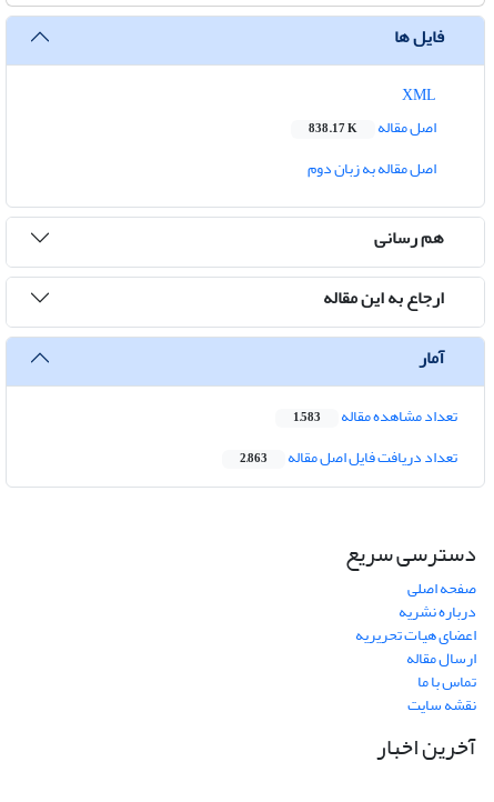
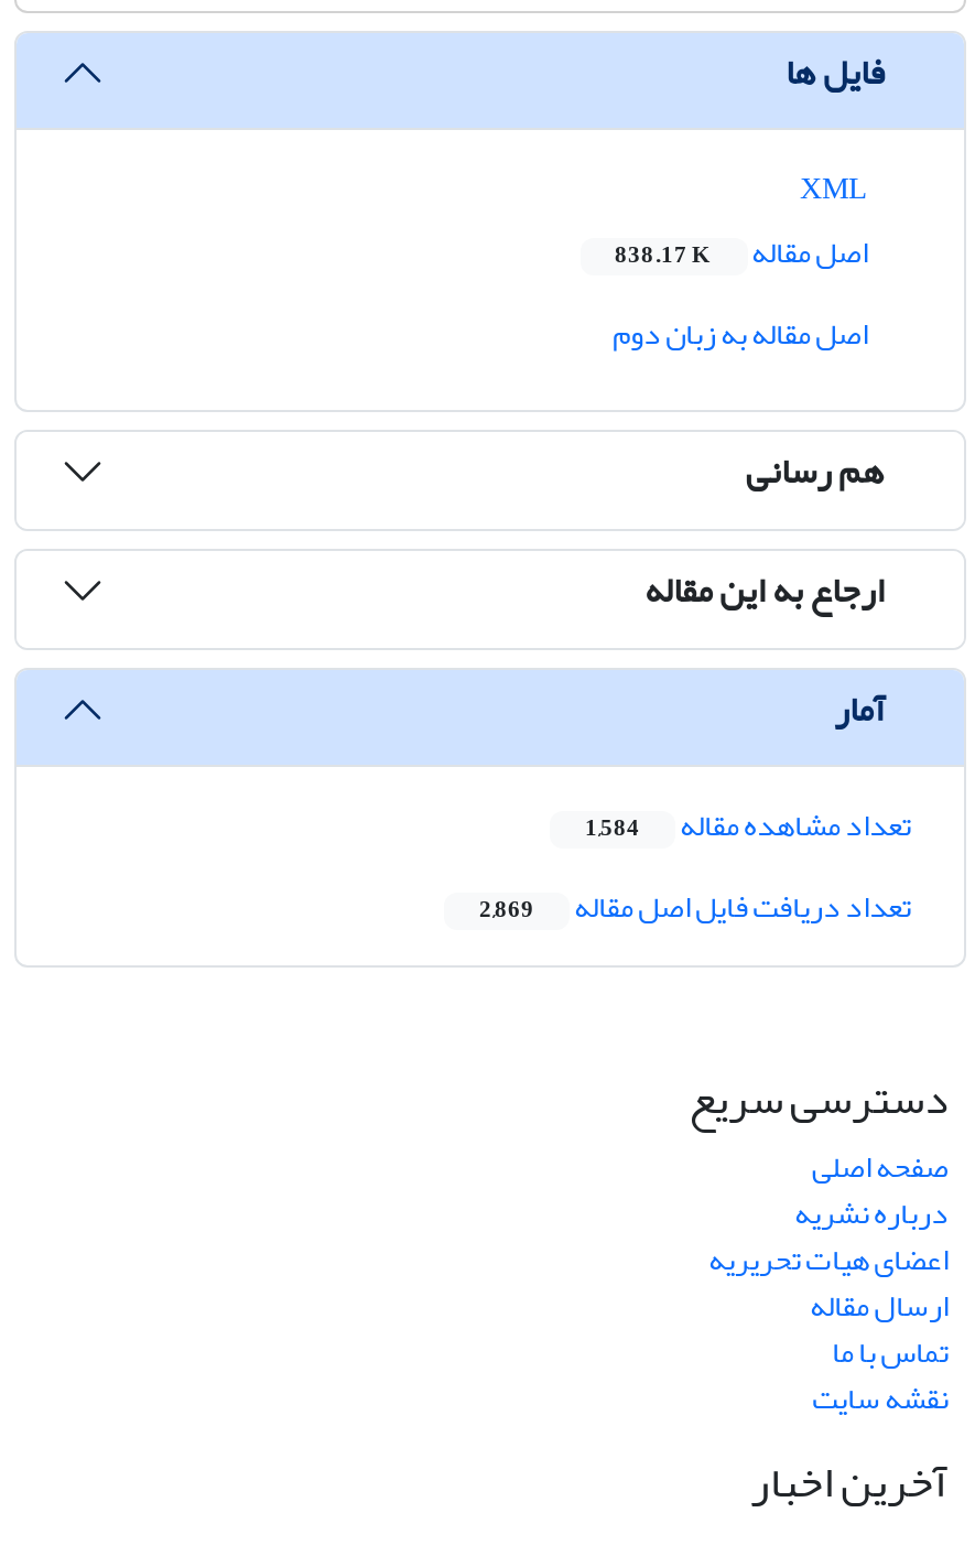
- تعداد مشاهده مقاله 1,583
+ تعداد مشاهده مقاله 1,584

- تعداد دریافت فایل اصل مقاله 2,863
+ تعداد دریافت فایل اصل مقاله 2,869
